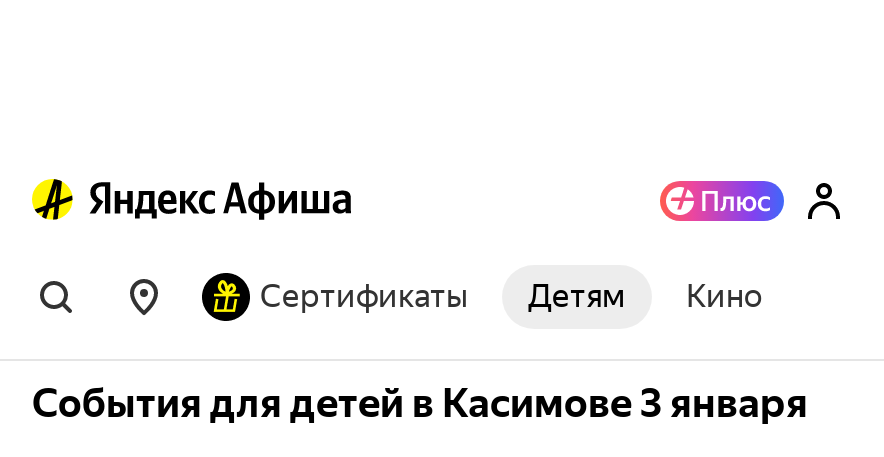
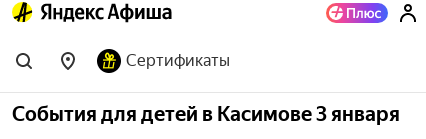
- Детям
- Кино
